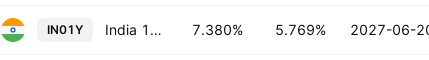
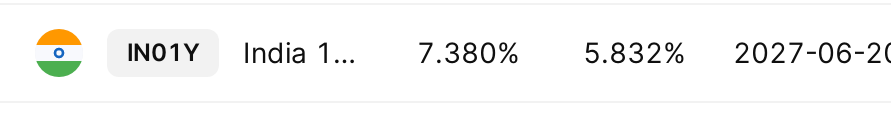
- 5.769%
+ 5.832%
